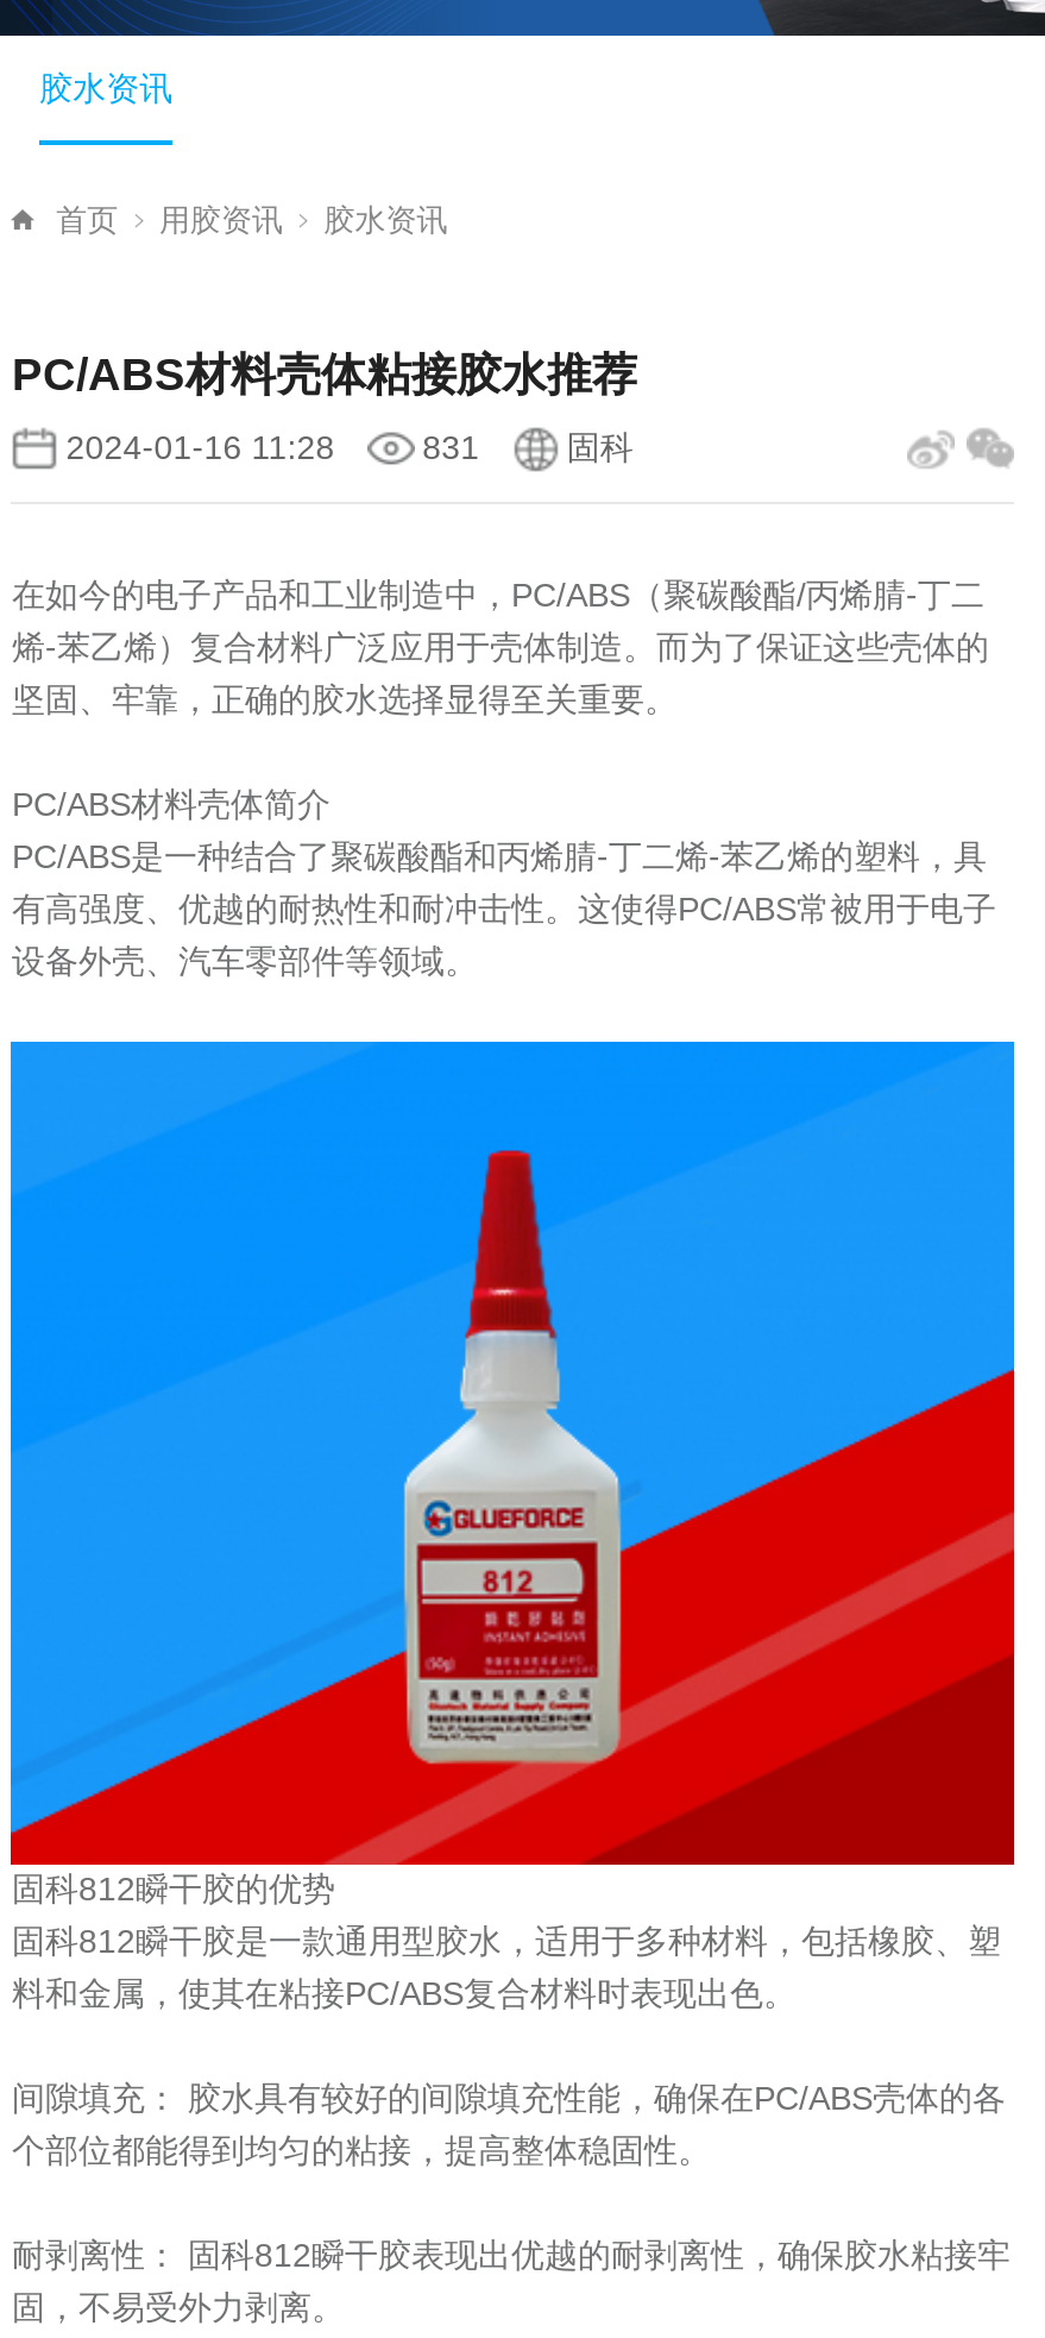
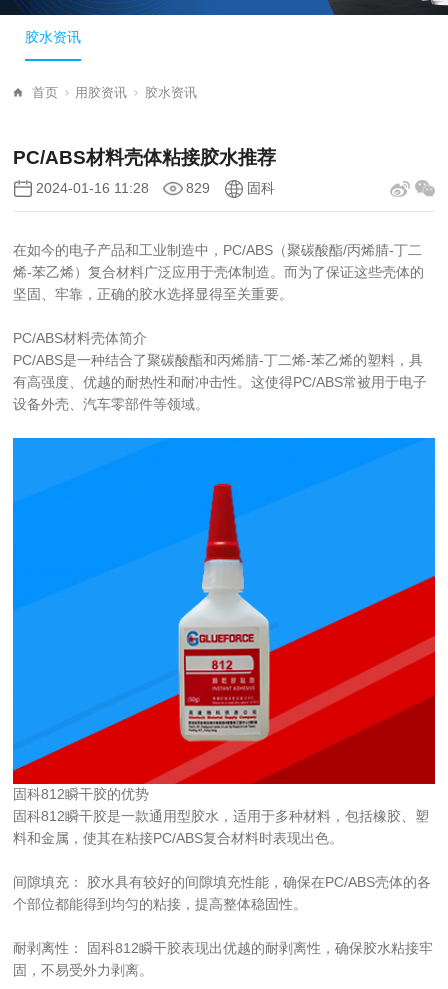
- 831
+ 829
